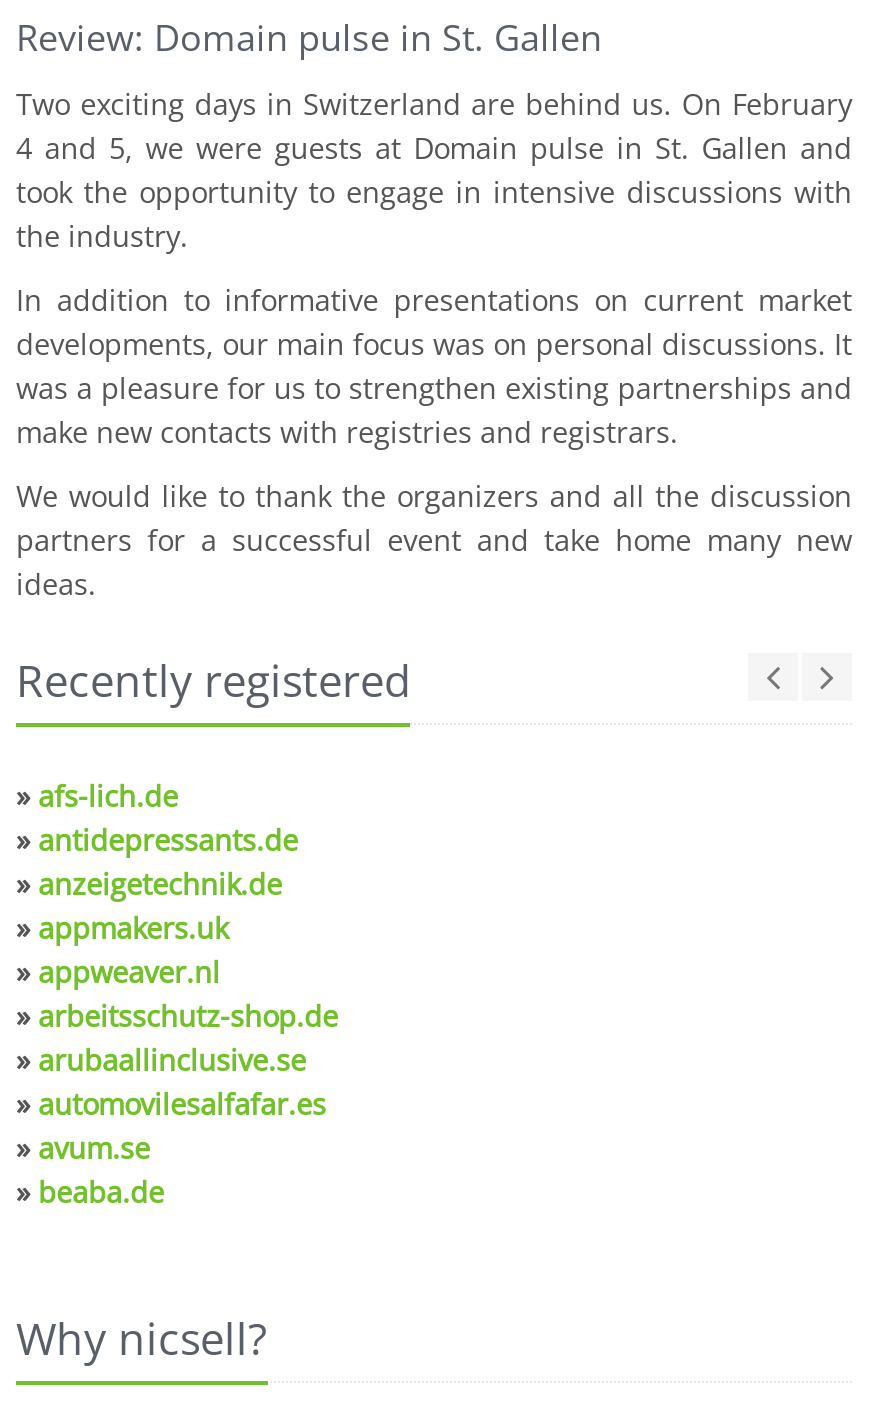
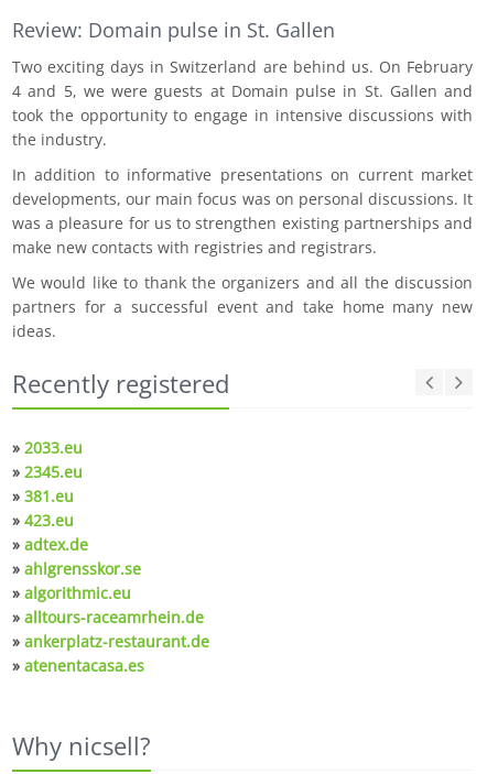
- » afs-lich.de
- » antidepressants.de
- » anzeigetechnik.de
- » appmakers.uk
- » appweaver.nl
- » arbeitsschutz-shop.de
- » arubaallinclusive.se
- » automovilesalfafar.es
- » avum.se
- » beaba.de
+ » 2033.eu
+ » 2345.eu
+ » 381.eu
+ » 423.eu
+ » adtex.de
+ » ahlgrensskor.se
+ » algorithmic.eu
+ » alltours-raceamrhein.de
+ » ankerplatz-restaurant.de
+ » atenentacasa.es
